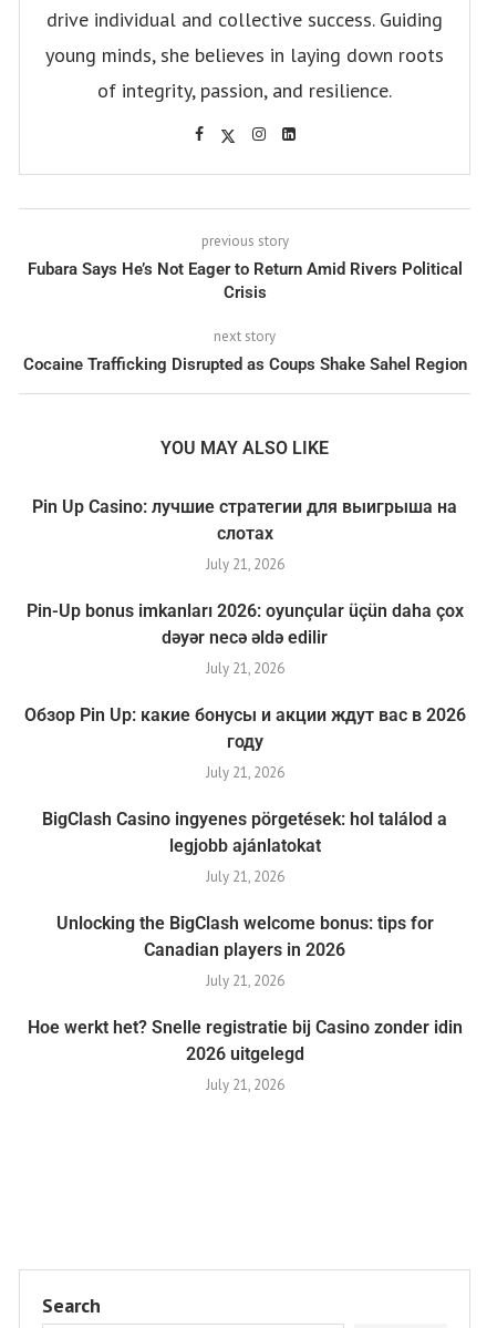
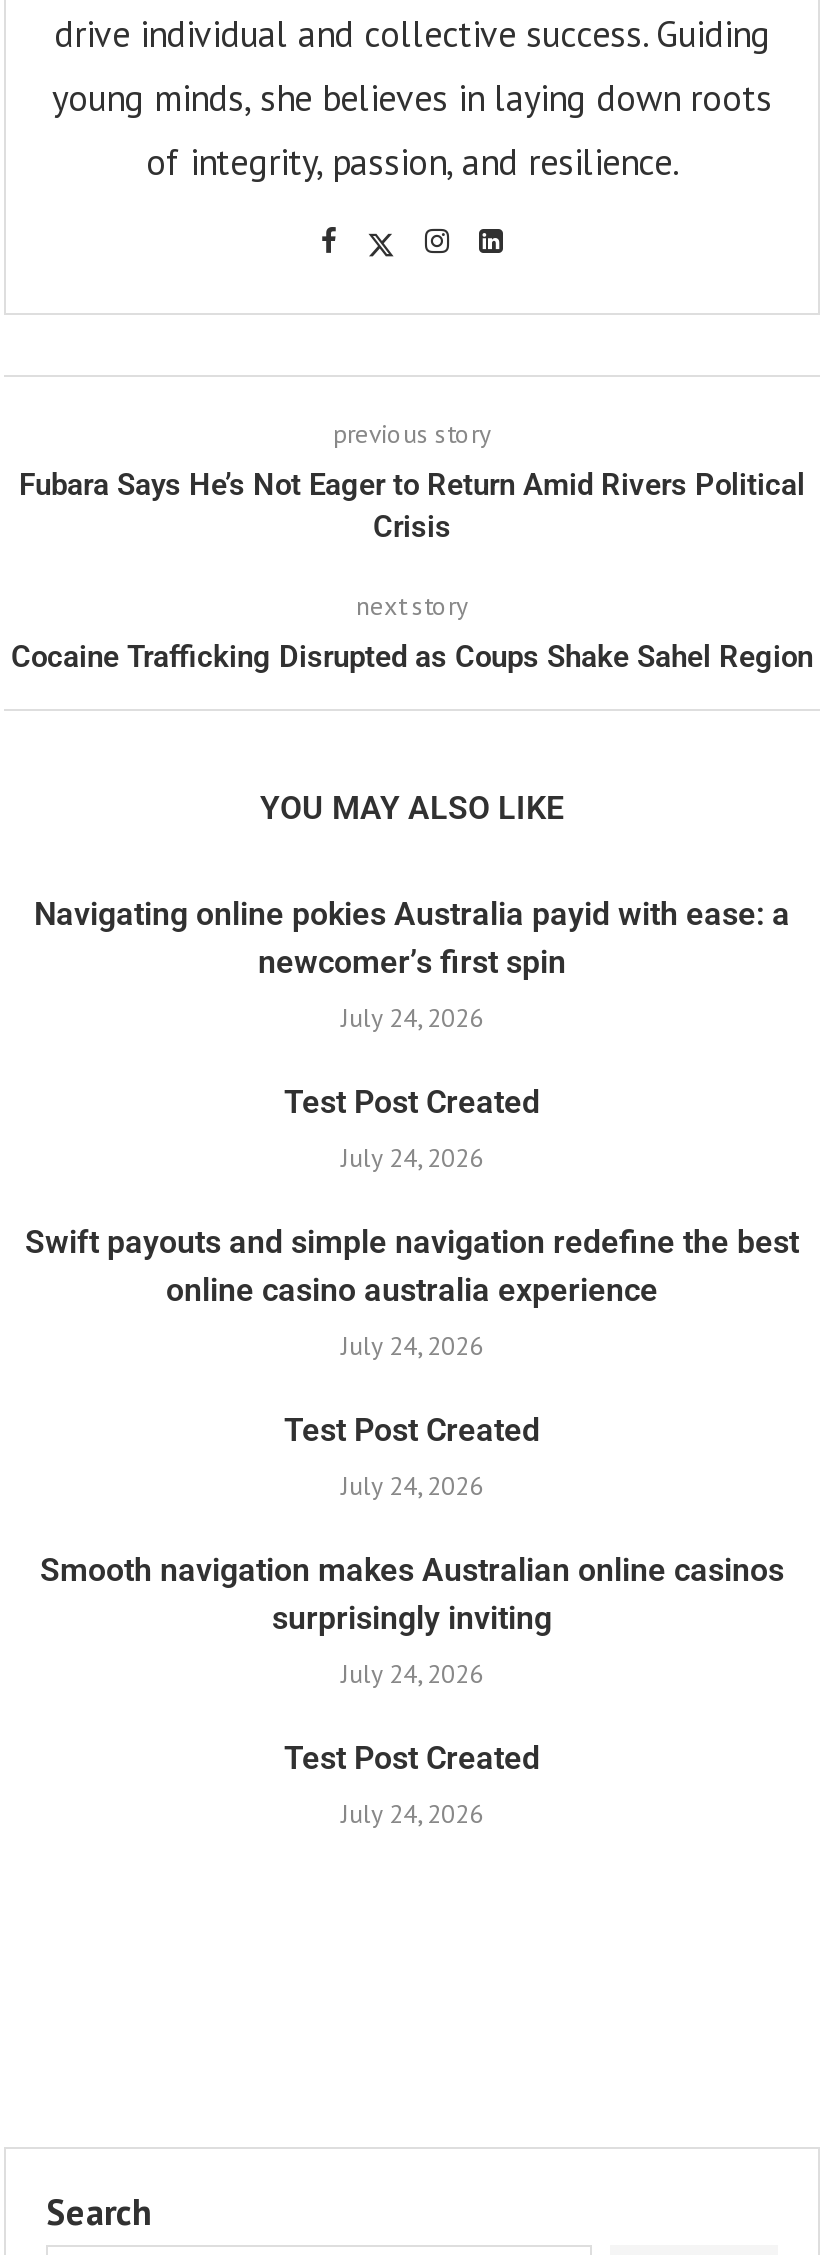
- Pin Up Casino: лучшие стратегии для выигрыша на
- слотах
+ Navigating online pokies Australia payid with ease: a
+ newcomer’s first spin

- July 21, 2026
+ July 24, 2026

- Pin-Up bonus imkanları 2026: oyunçular üçün daha çox
- dəyər necə əldə edilir
+ Test Post Created

- July 21, 2026
+ July 24, 2026

- Обзор Pin Up: какие бонусы и акции ждут вас в 2026
- году
+ Swift payouts and simple navigation redefine the best
+ online casino australia experience

- July 21, 2026
+ July 24, 2026

- BigClash Casino ingyenes pörgetések: hol találod a
- legjobb ajánlatokat
+ Test Post Created

- July 21, 2026
+ July 24, 2026

- Unlocking the BigClash welcome bonus: tips for
- Canadian players in 2026
+ Smooth navigation makes Australian online casinos
+ surprisingly inviting

- July 21, 2026
+ July 24, 2026

- Hoe werkt het? Snelle registratie bij Casino zonder idin
- 2026 uitgelegd
+ Test Post Created

- July 21, 2026
+ July 24, 2026
